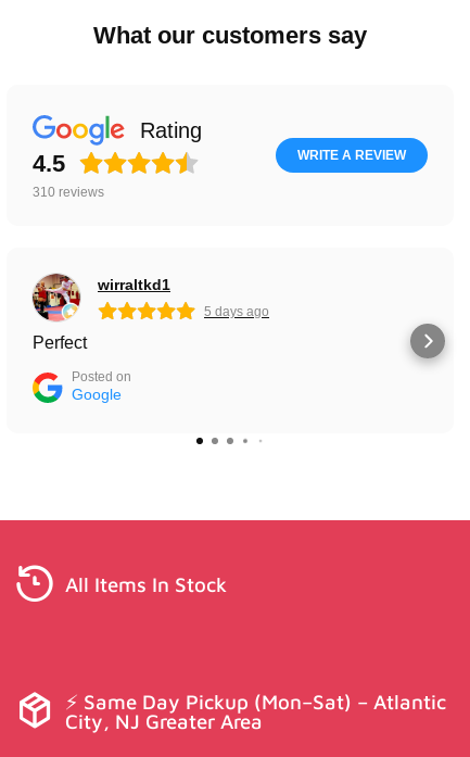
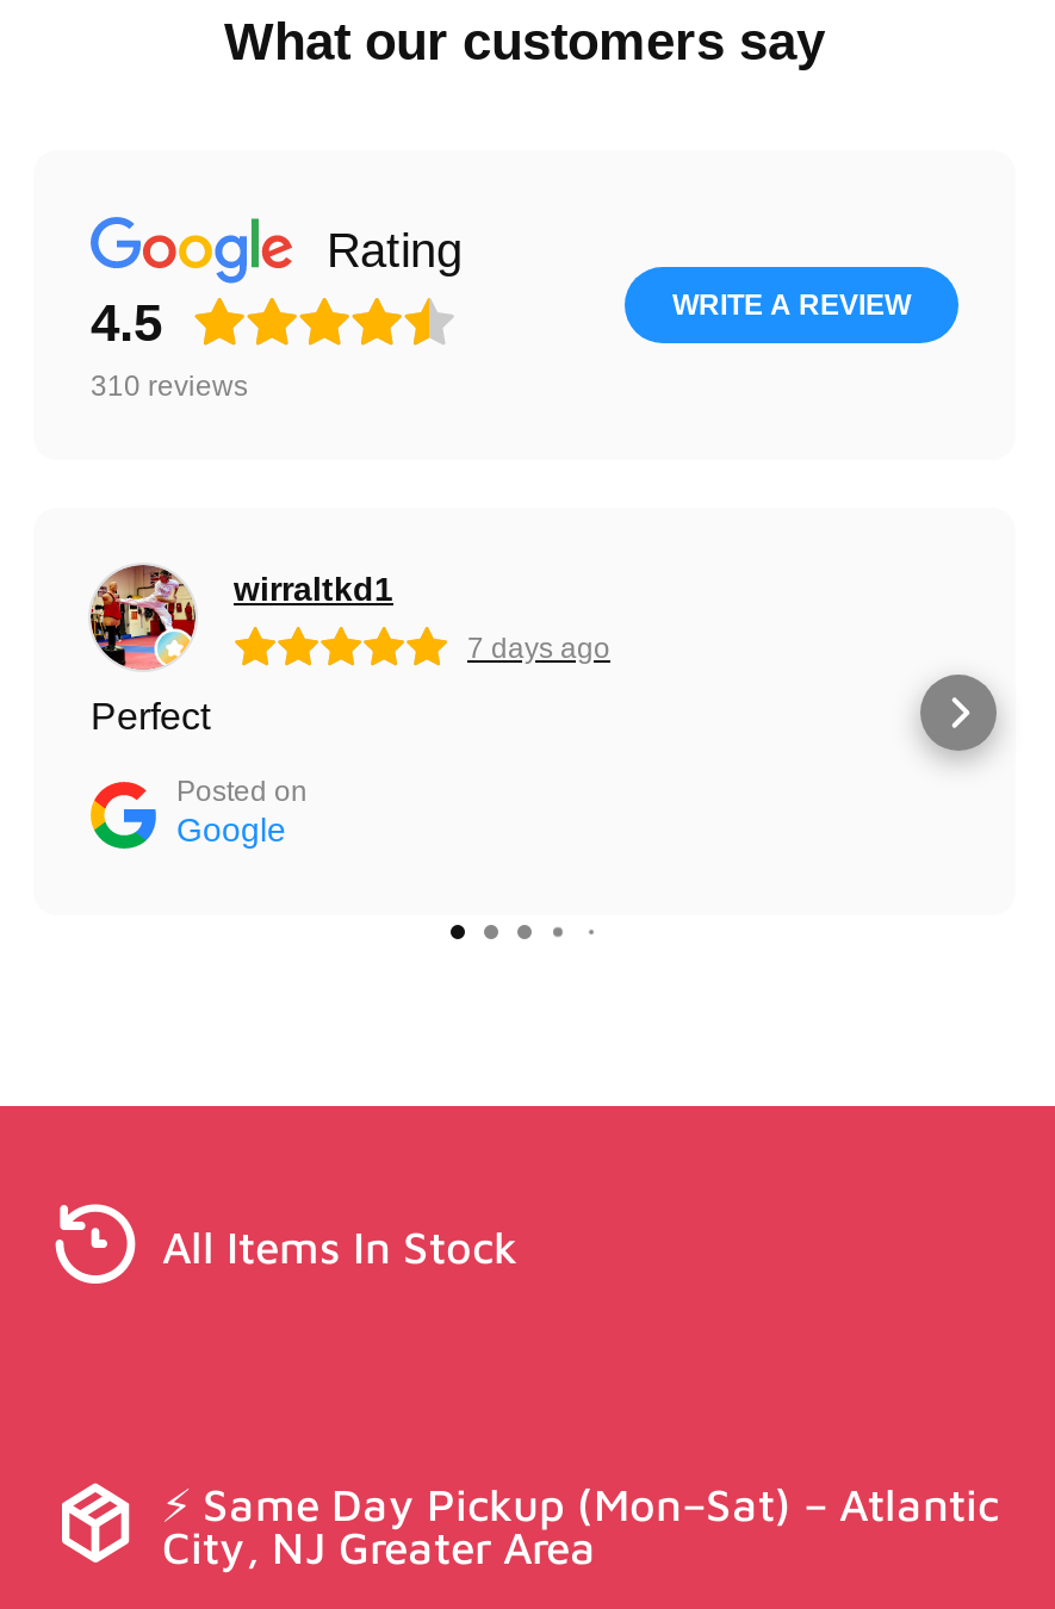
- 5 days ago
+ 7 days ago
